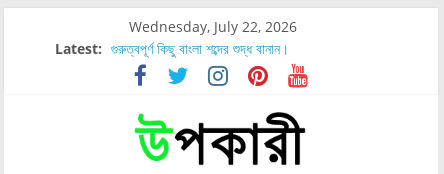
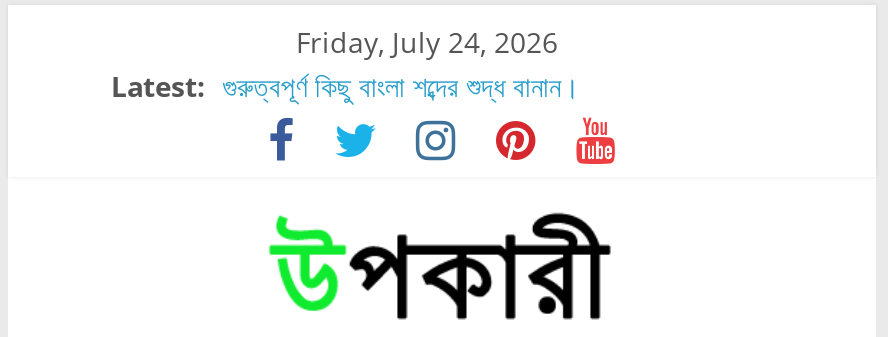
- Wednesday, July 22, 2026
+ Friday, July 24, 2026
